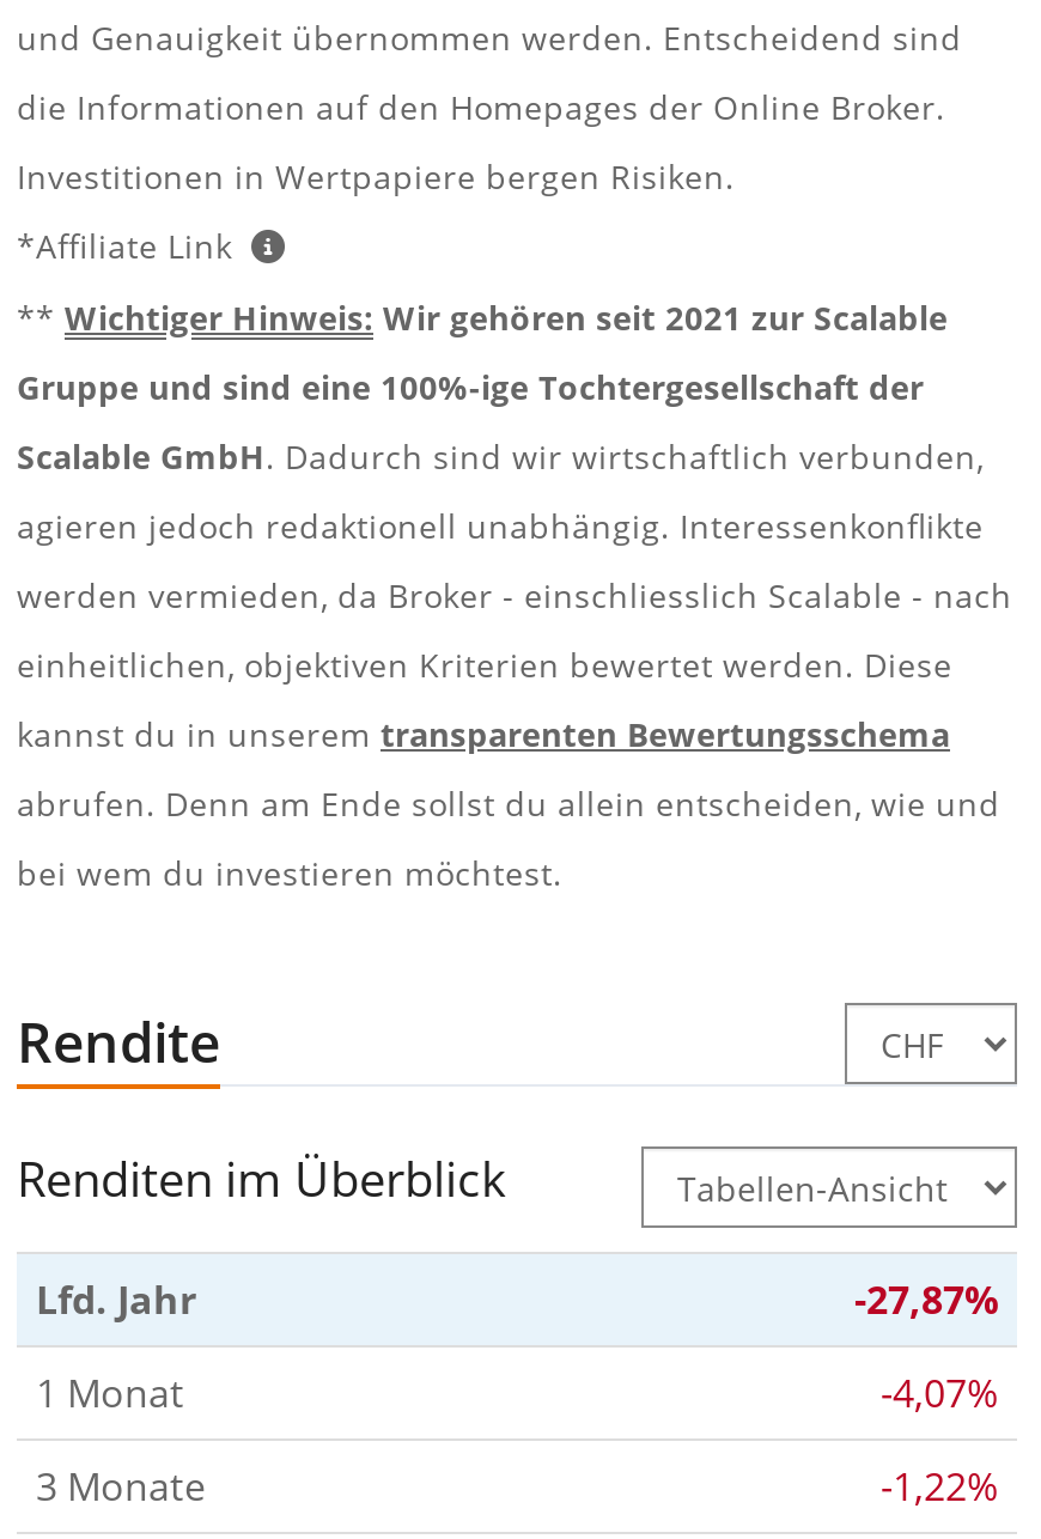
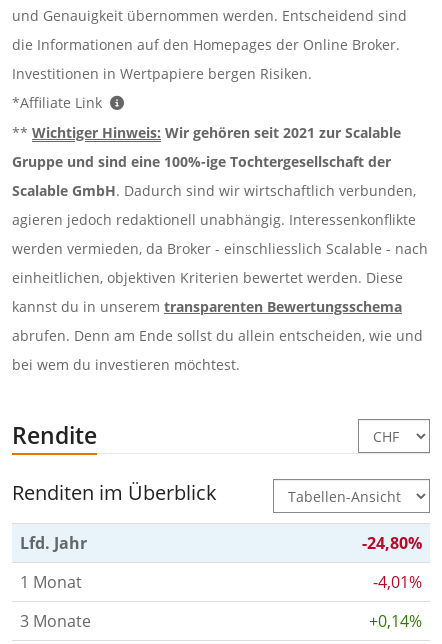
- -27,87%
+ -24,80%

- -4,07%
+ -4,01%

- -1,22%
+ +0,14%
